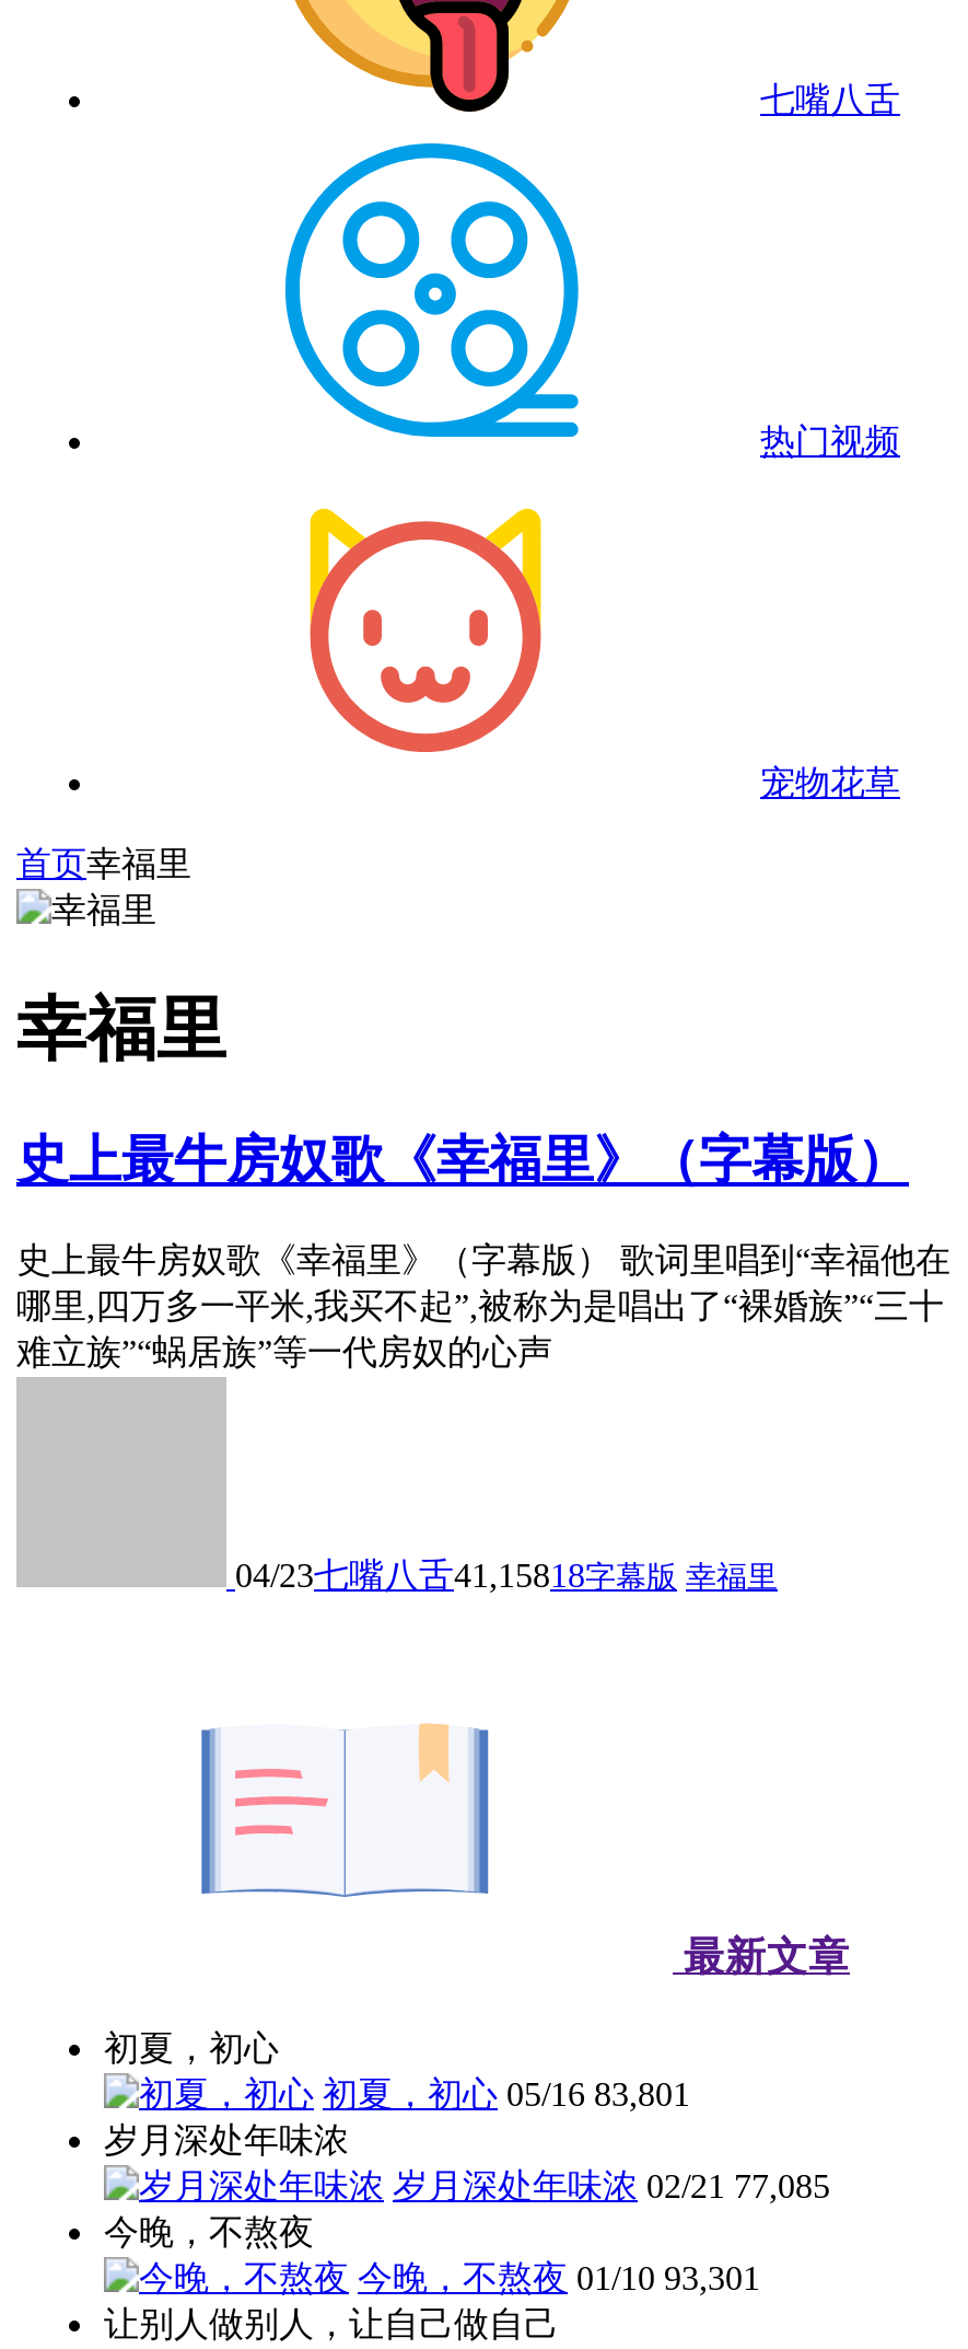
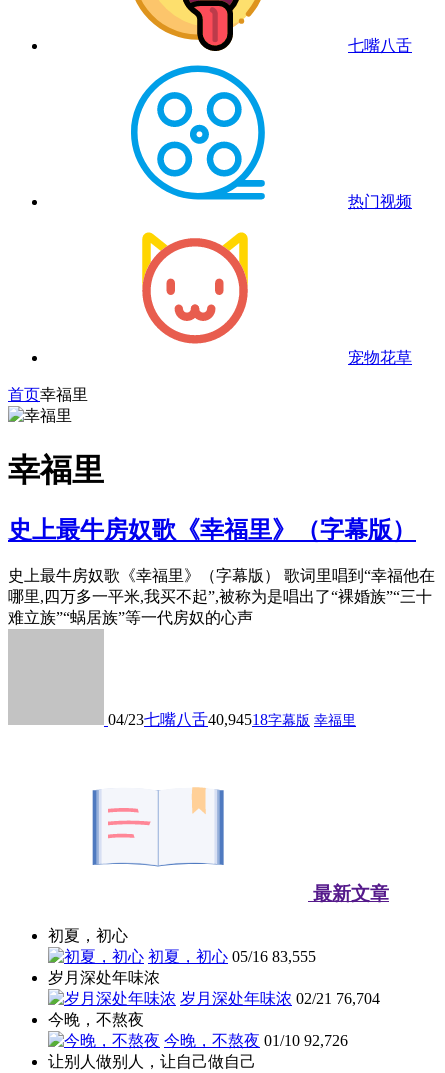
- 04/23七嘴八舌41,15818字幕版 幸福里
+ 04/23七嘴八舌40,94518字幕版 幸福里

- 初夏，初心 05/16 83,801
+ 初夏，初心 05/16 83,555

- 岁月深处年味浓 02/21 77,085
+ 岁月深处年味浓 02/21 76,704

- 今晚，不熬夜 01/10 93,301
+ 今晚，不熬夜 01/10 92,726
